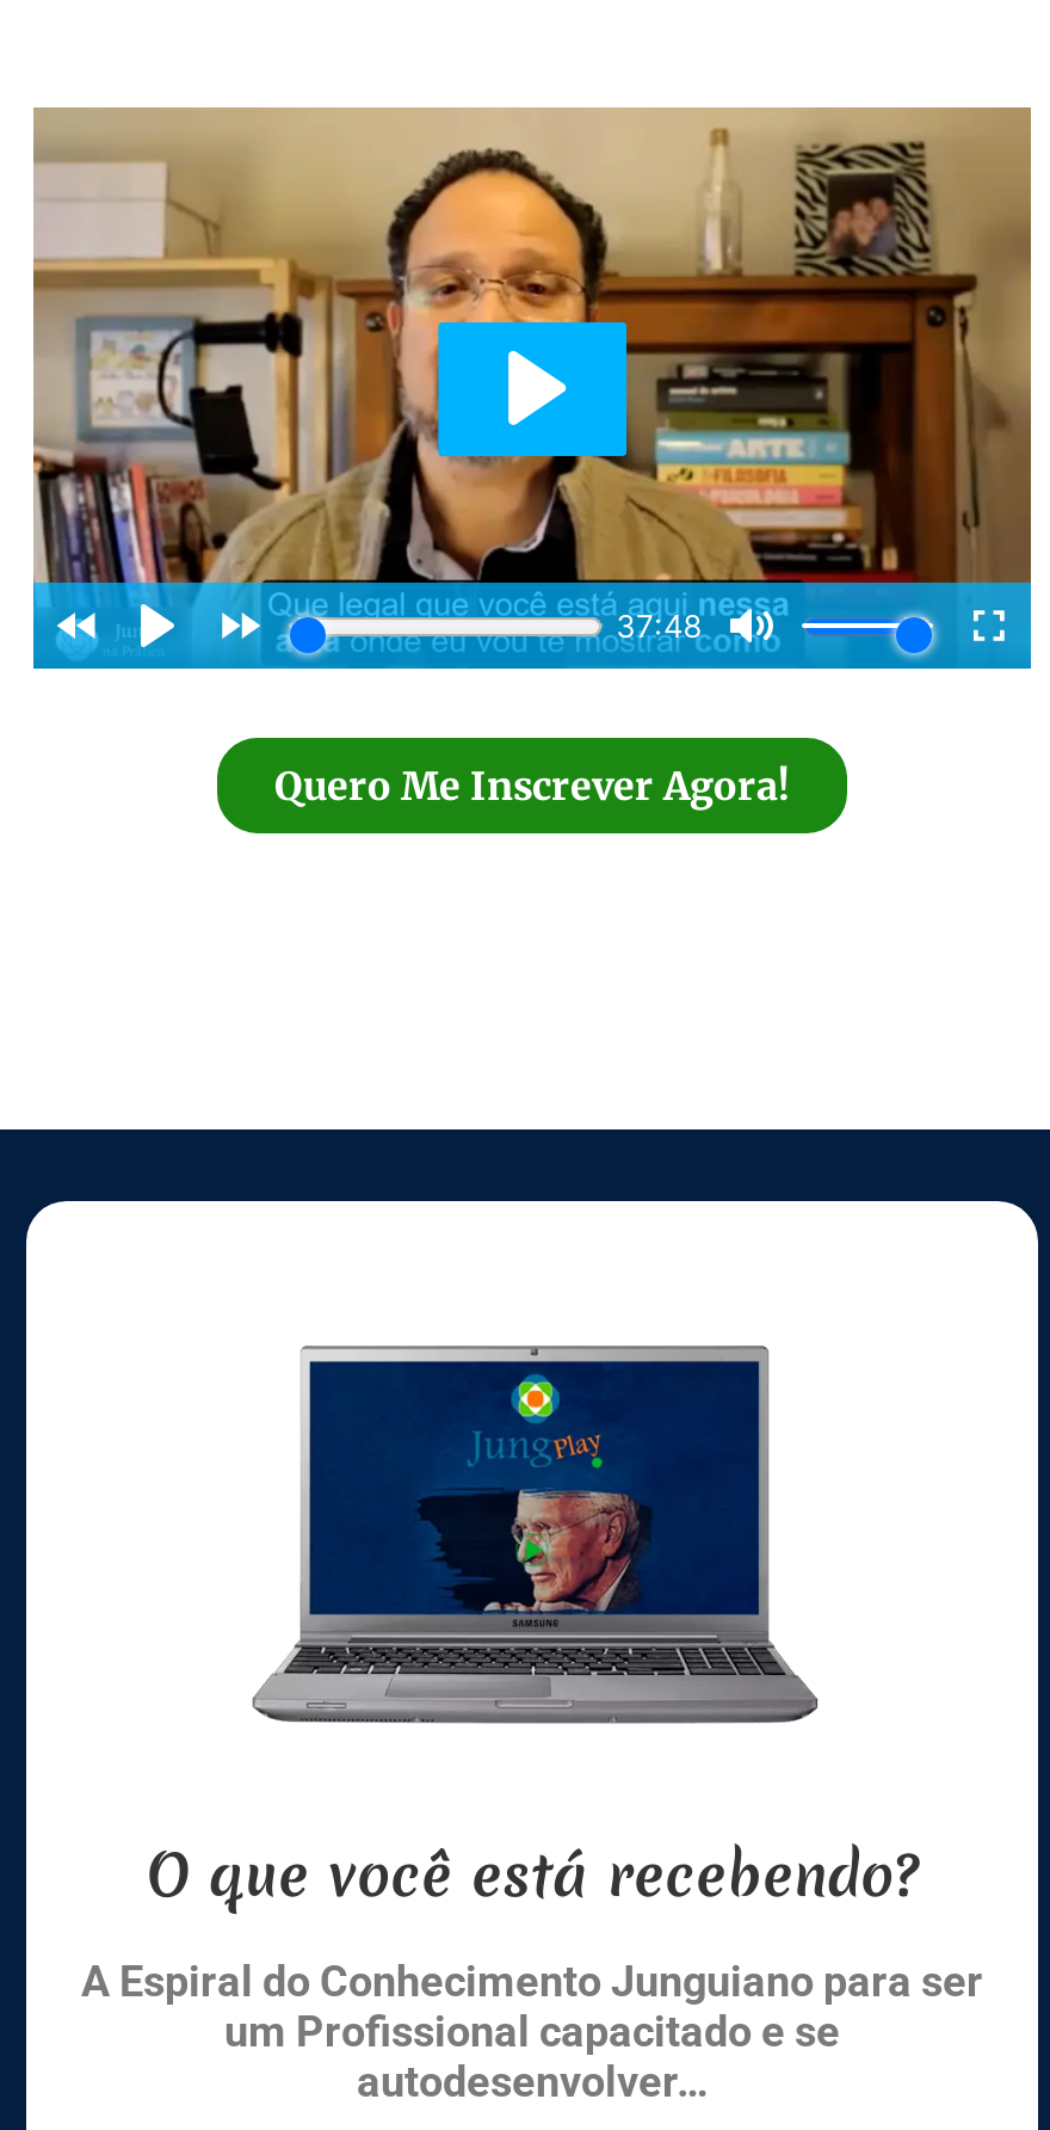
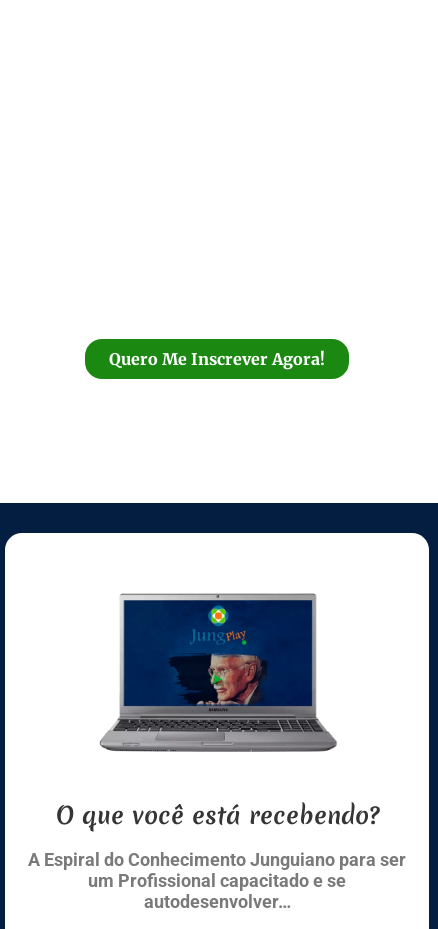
- [image]
